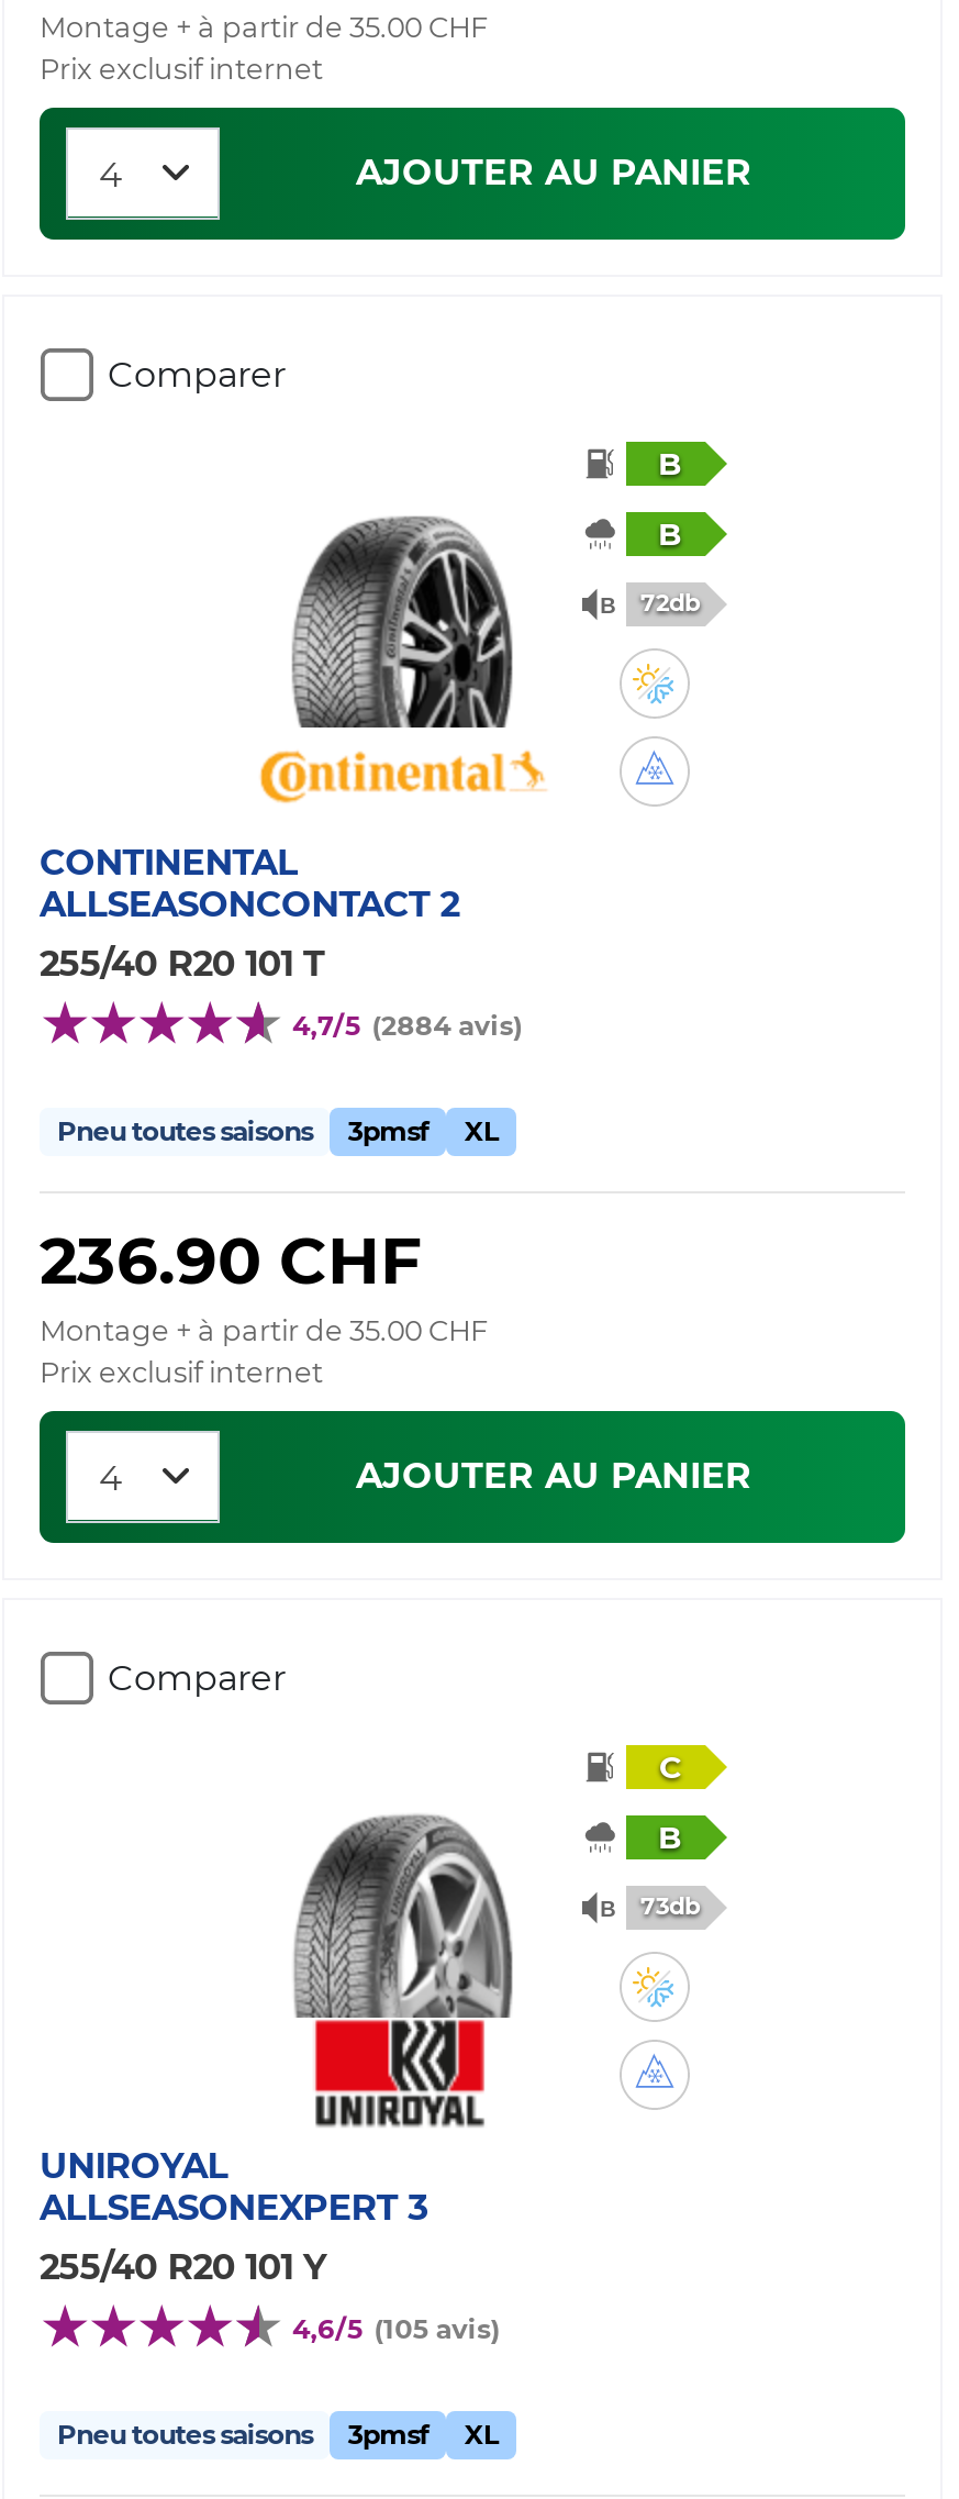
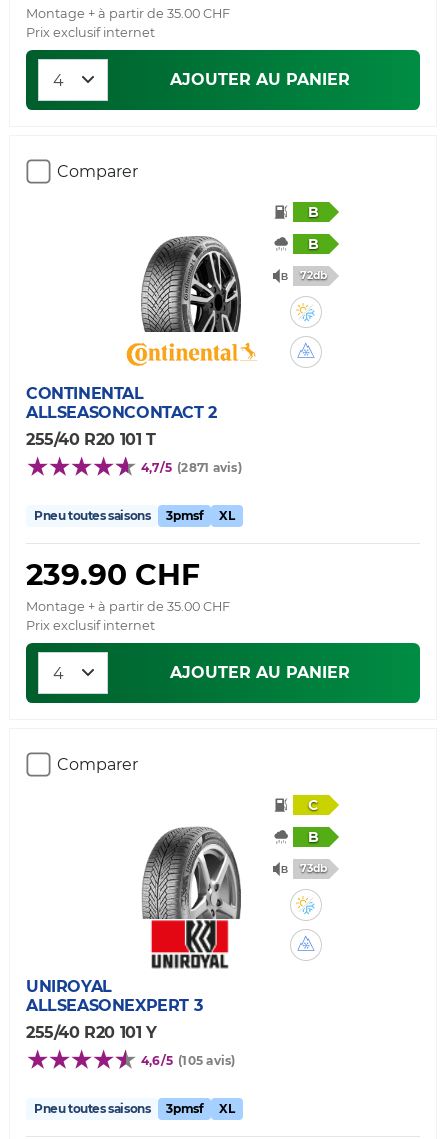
- 4,7/5 (2884 avis)
+ 4,7/5 (2871 avis)

- 236.90 CHF
+ 239.90 CHF
